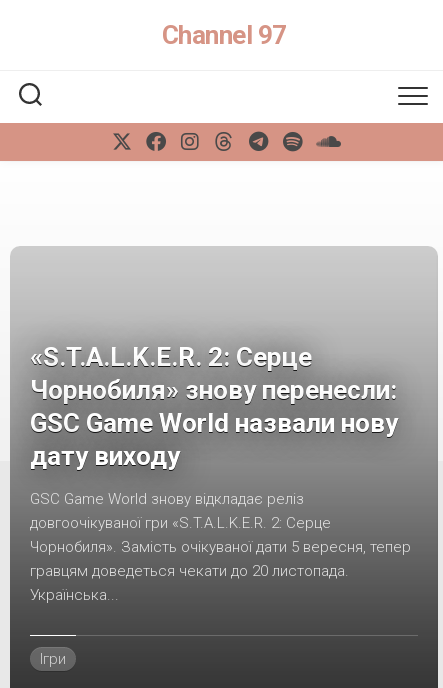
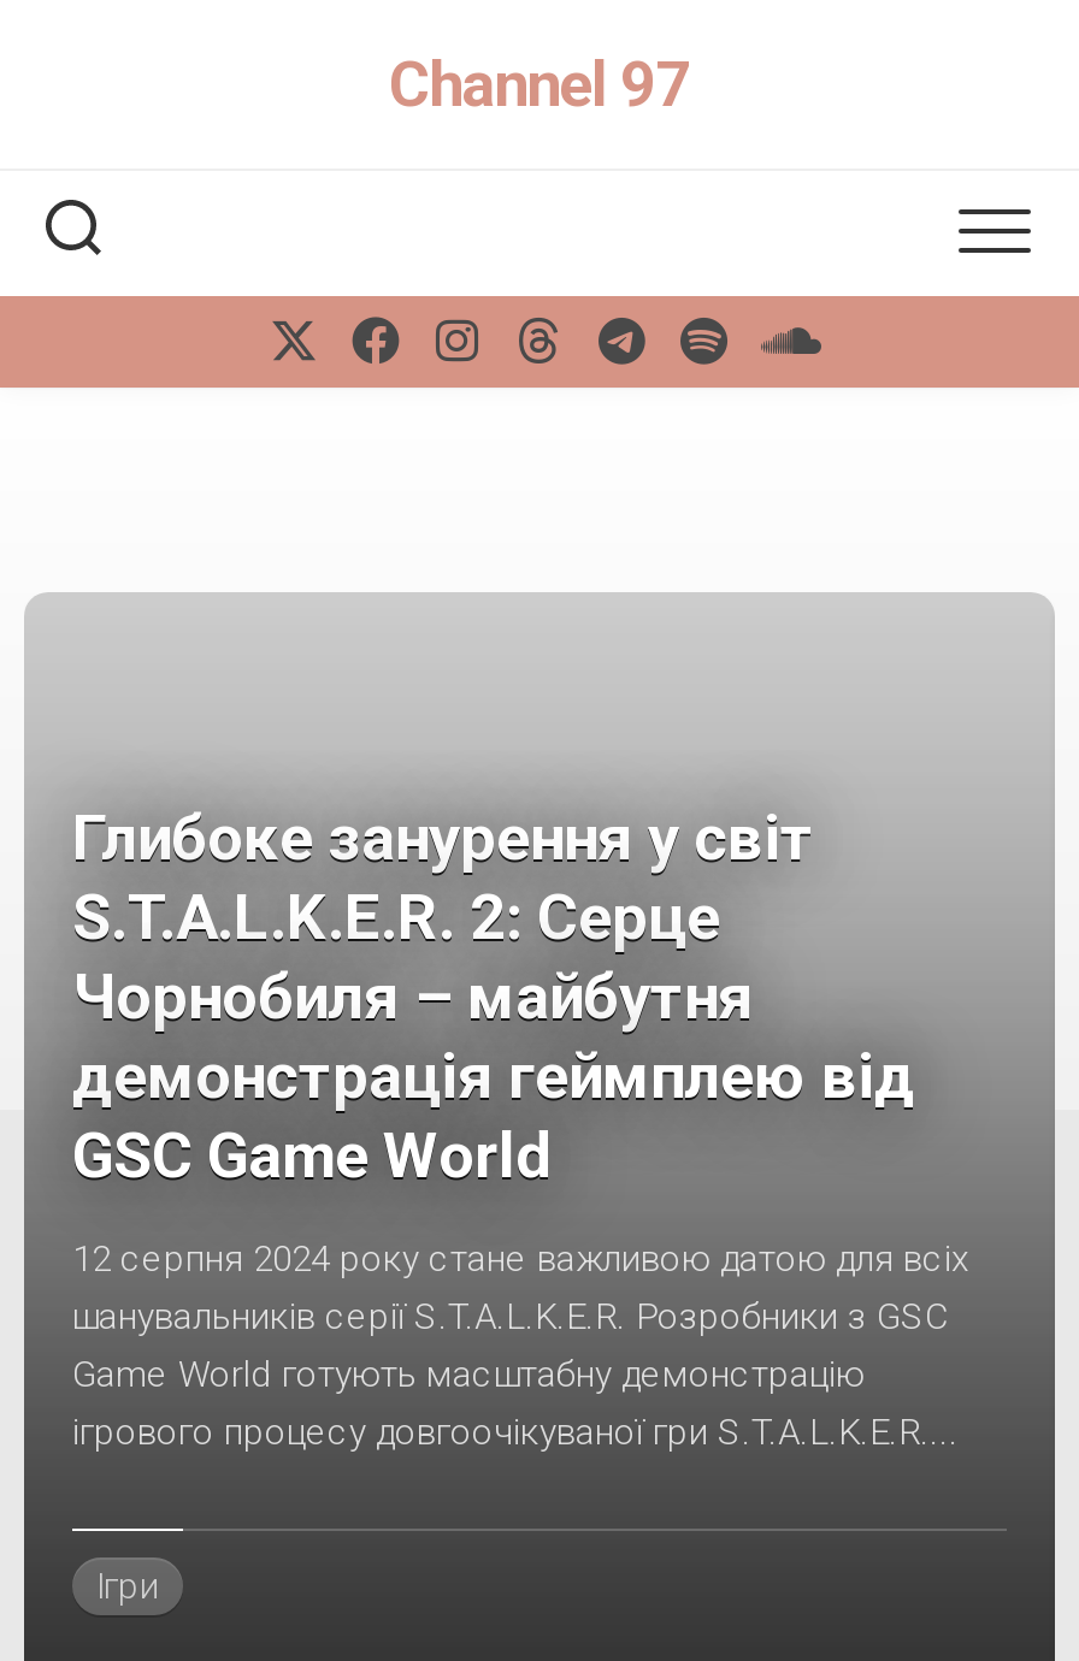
- «S.T.A.L.K.E.R. 2: Серце
- Чорнобиля» знову перенесли:
- GSC Game World назвали нову
- дату виходу
+ Глибоке занурення у світ
+ S.T.A.L.K.E.R. 2: Серце
+ Чорнобиля – майбутня
+ демонстрація геймплею від
+ GSC Game World

- GSC Game World знову відкладає реліз
- довгоочікуваної гри «S.T.A.L.K.E.R. 2: Серце
- Чорнобиля». Замість очікуваної дати 5 вересня, тепер
- гравцям доведеться чекати до 20 листопада.
- Українська...
+ 12 серпня 2024 року стане важливою датою для всіх
+ шанувальників серії S.T.A.L.K.E.R. Розробники з GSC
+ Game World готують масштабну демонстрацію
+ ігрового процесу довгоочікуваної гри S.T.A.L.K.E.R....
